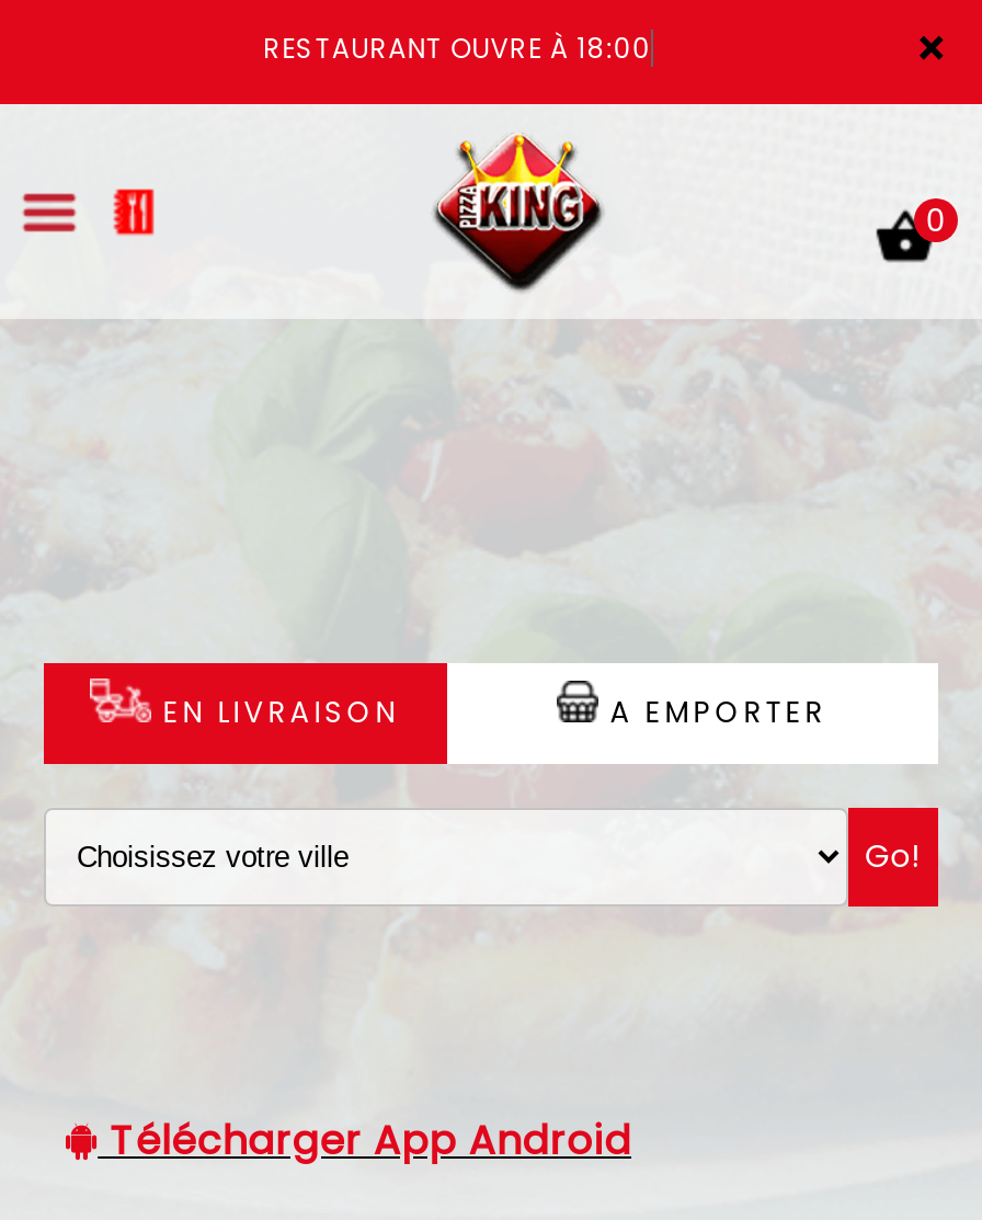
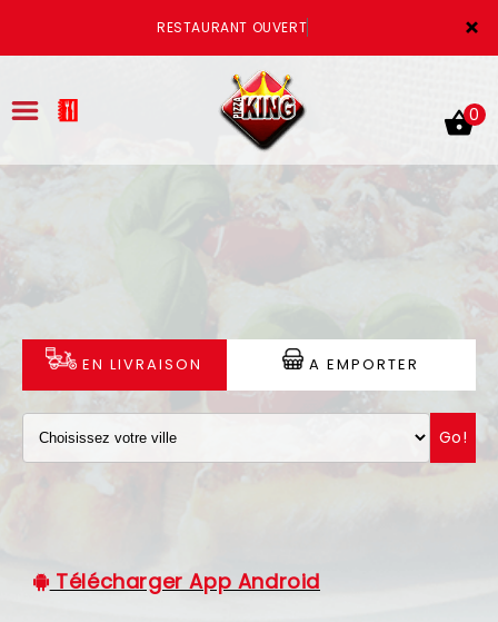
- RESTAURANT OUVRE À 18:00
+ RESTAURANT OUVERT
